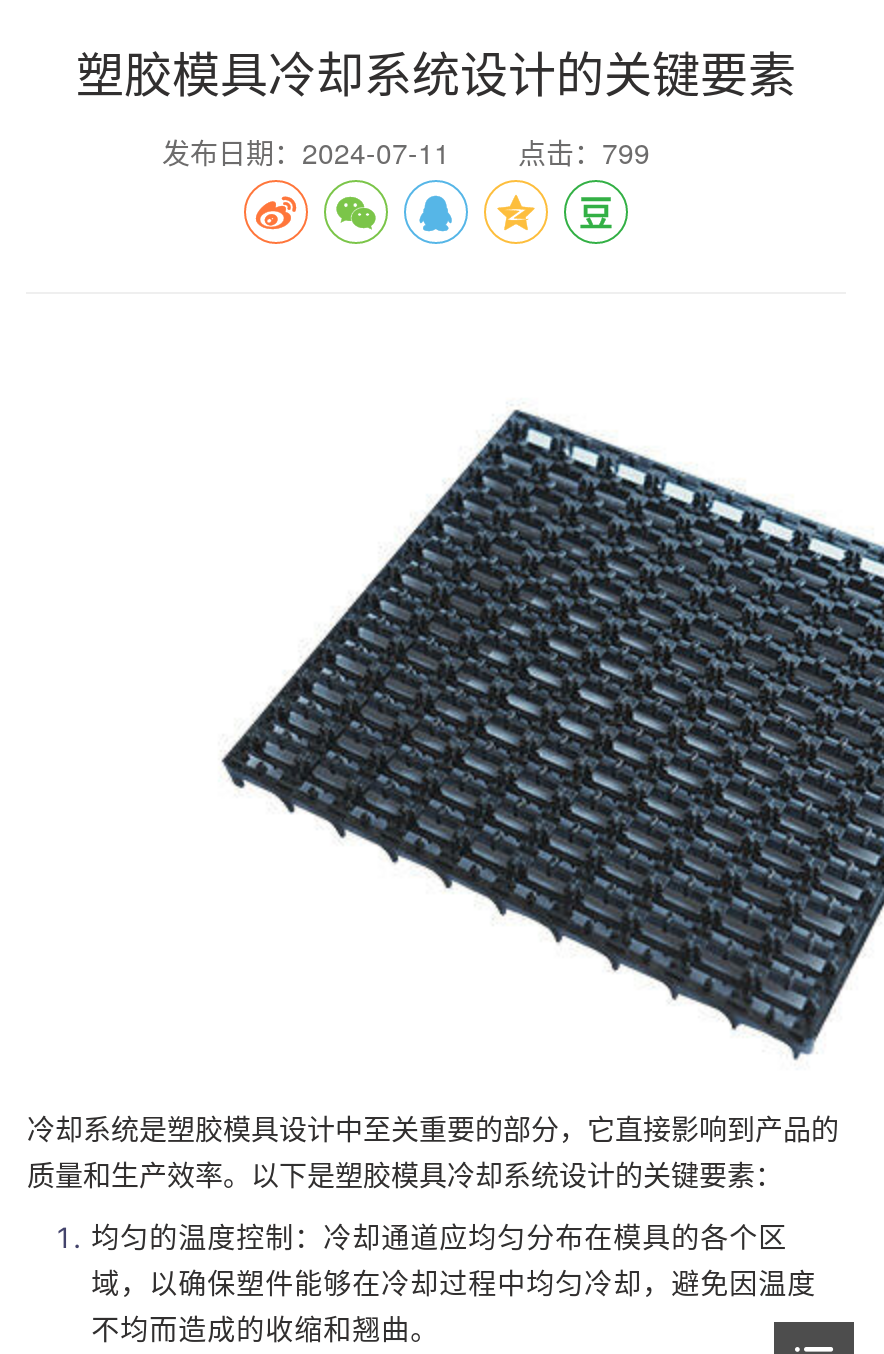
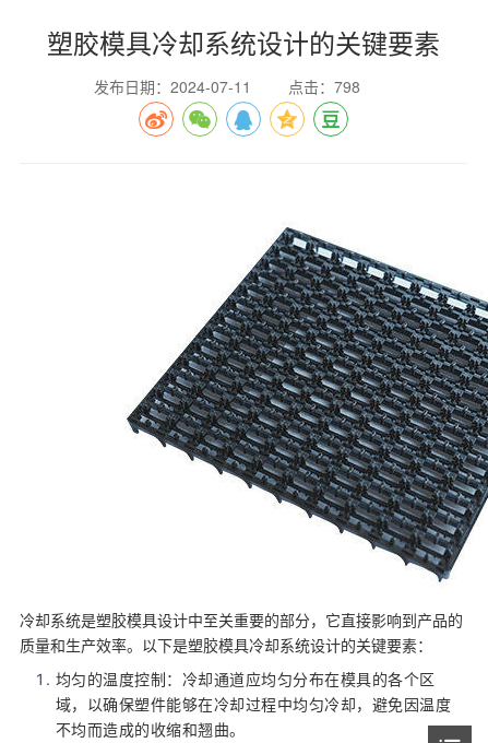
- 发布日期：2024-07-11 点击：799
+ 发布日期：2024-07-11 点击：798
